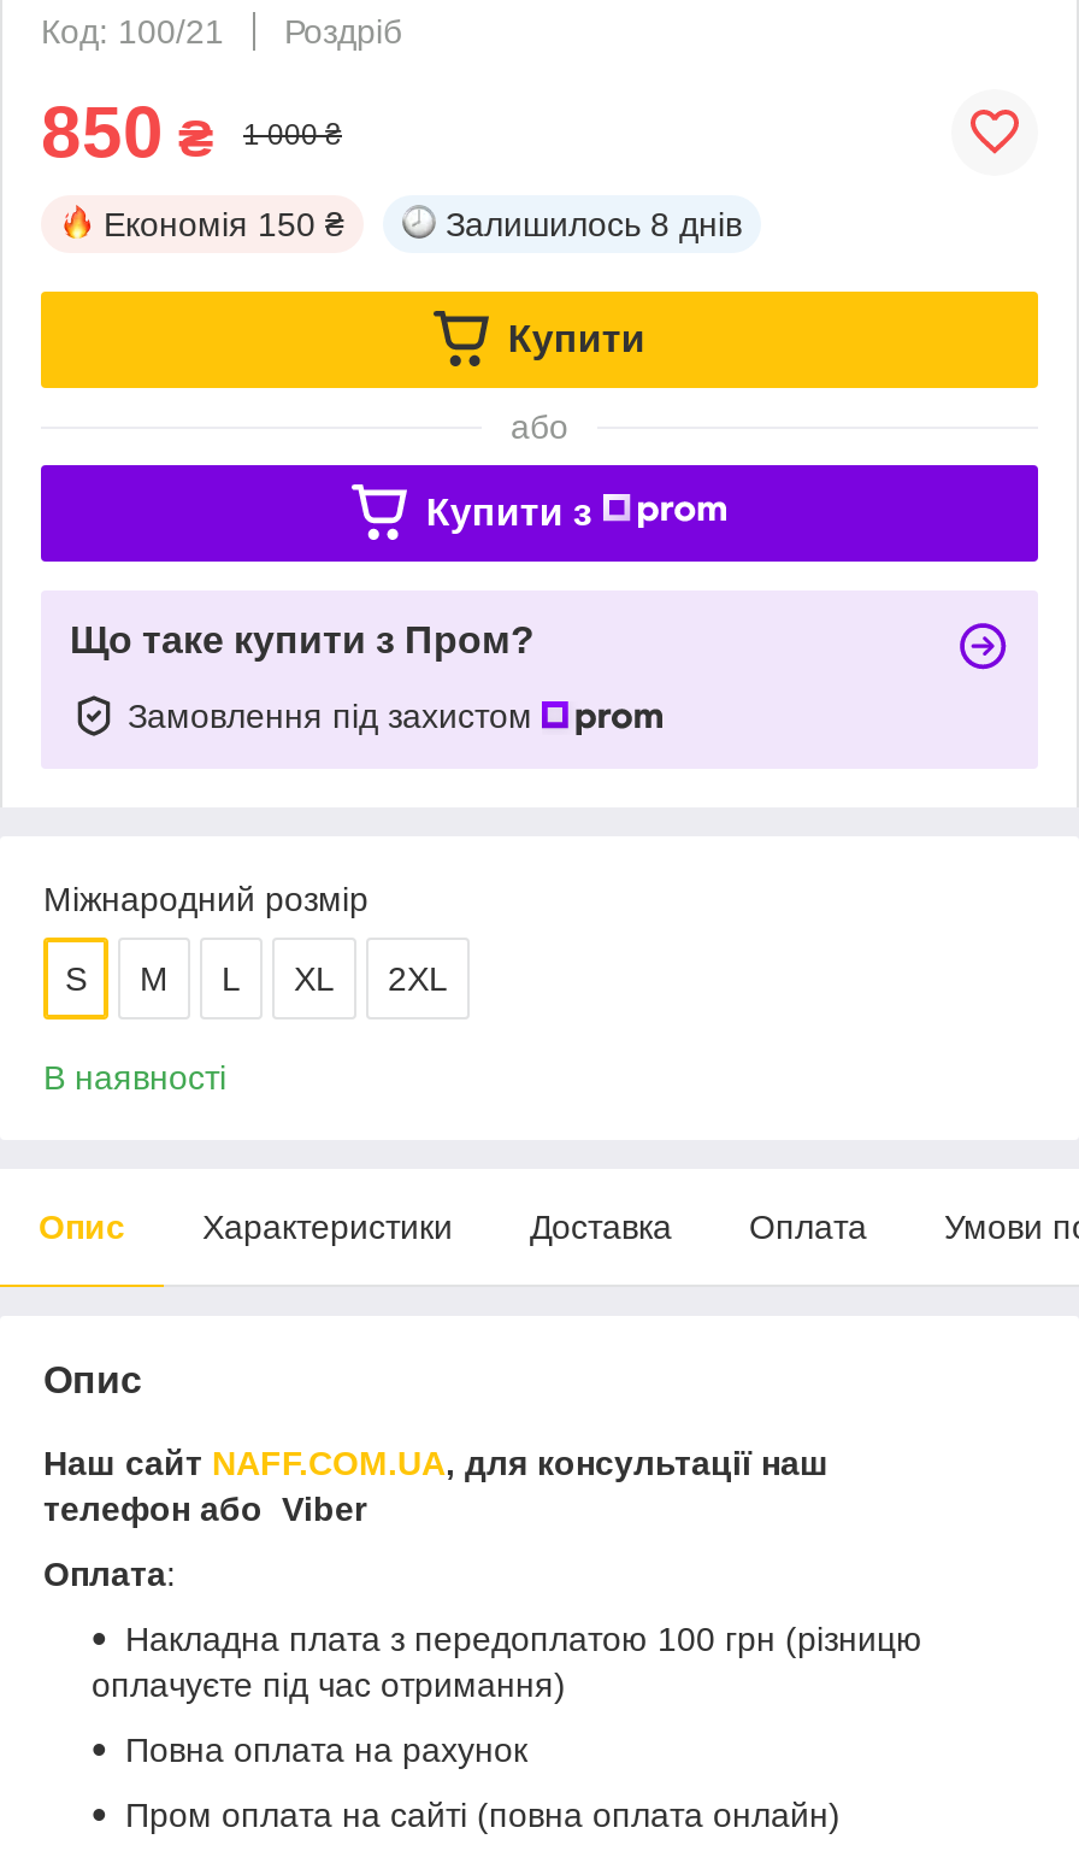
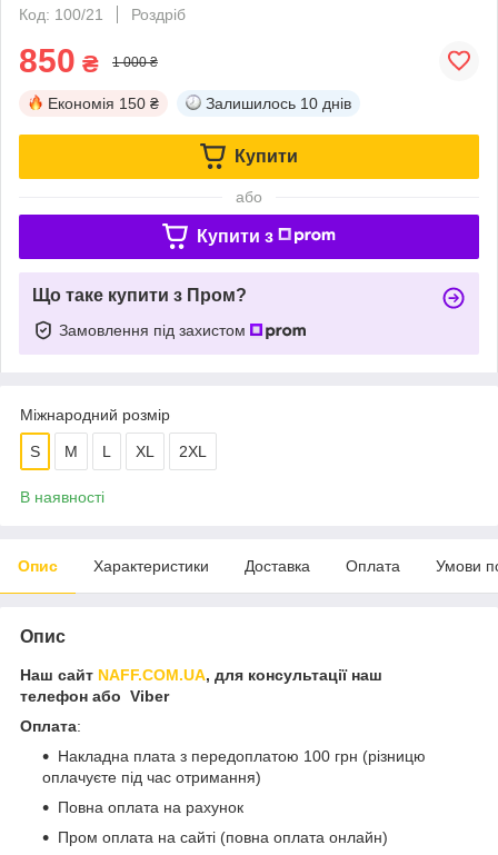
- Залишилось 8 днів
+ Залишилось 10 днів
